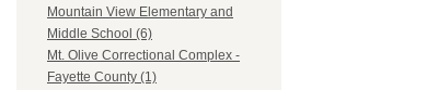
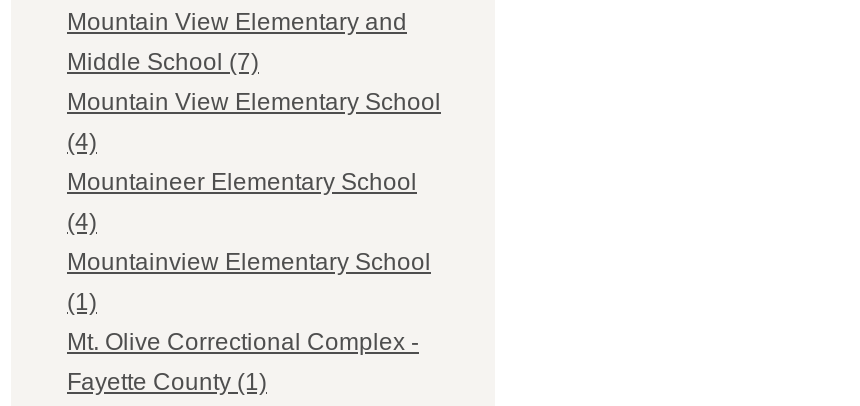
- Middle School (6)
+ Middle School (7)
+ Mountain View Elementary School
+ (4)
+ Mountaineer Elementary School
+ (4)
+ Mountainview Elementary School
+ (1)
